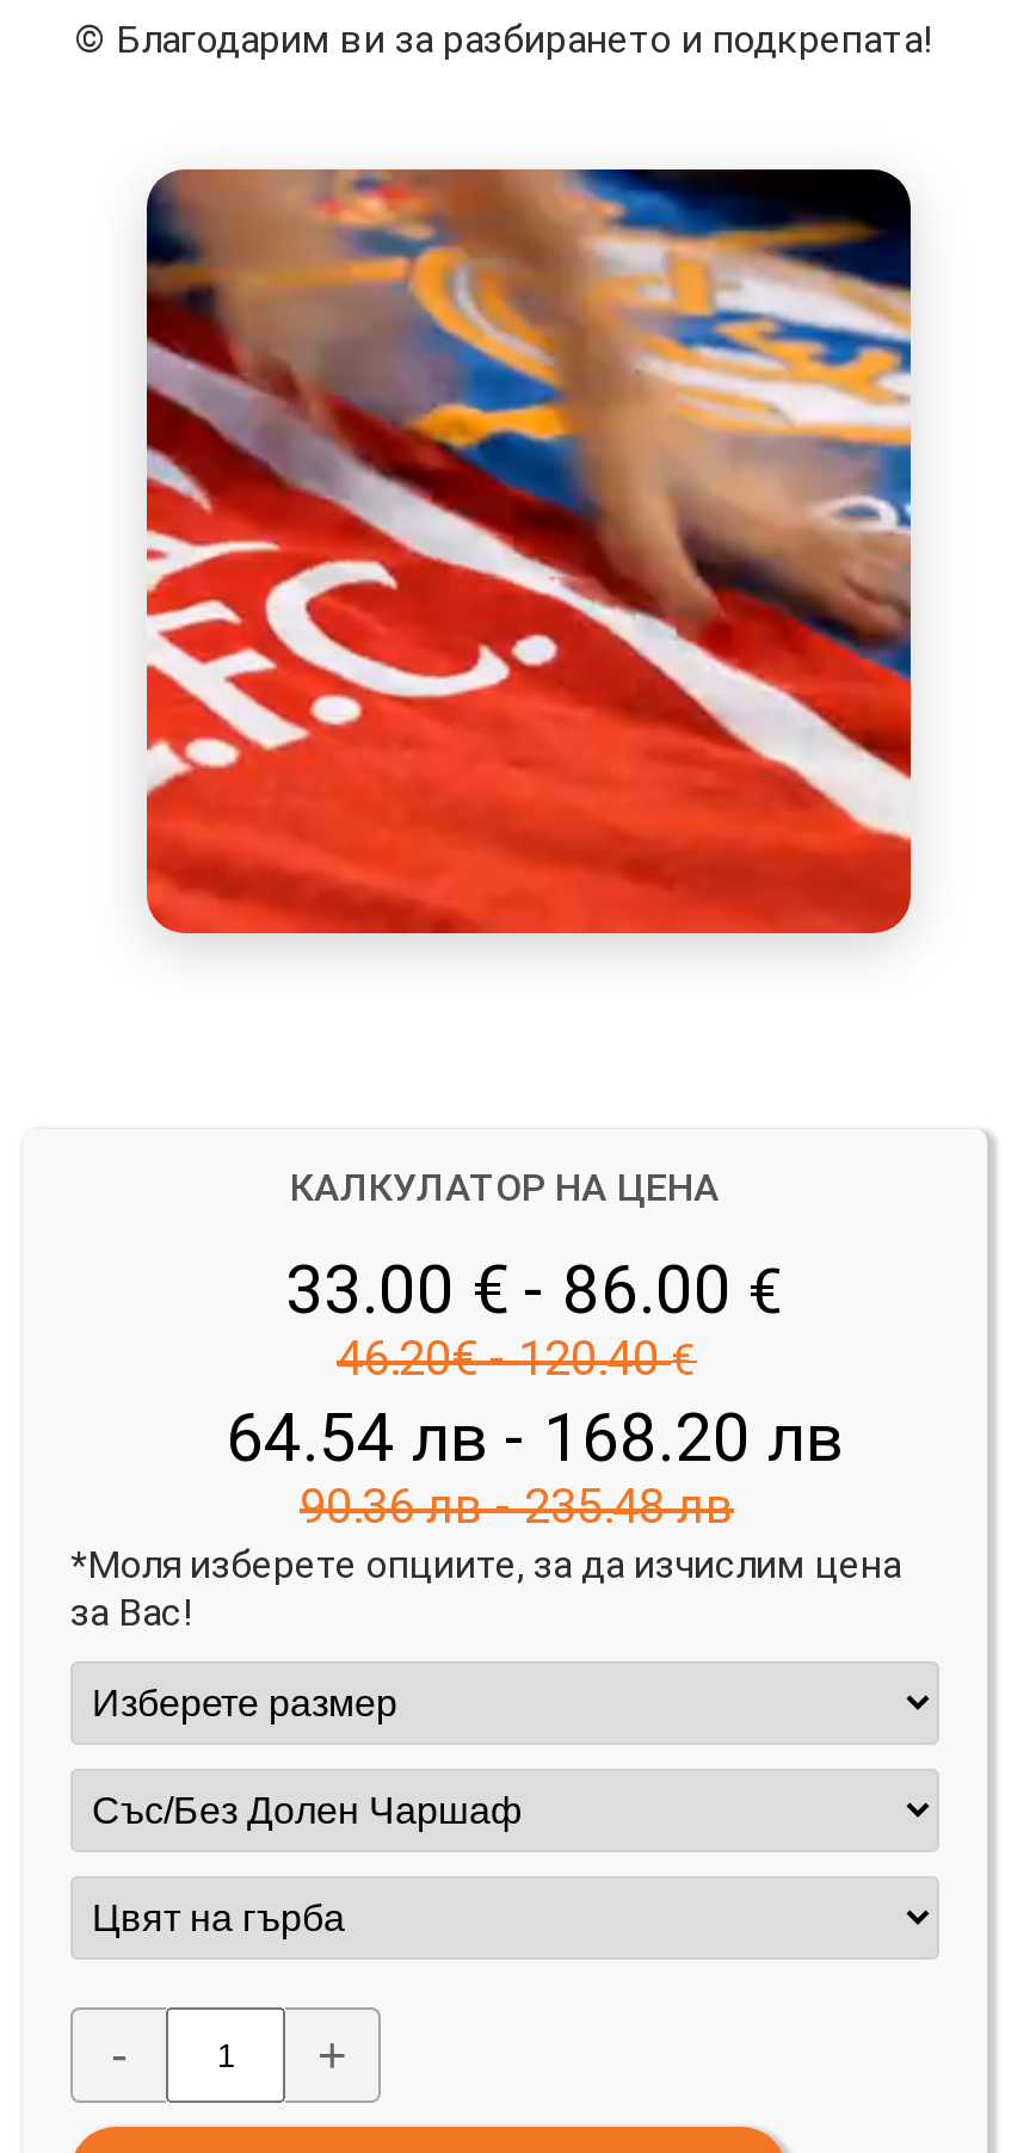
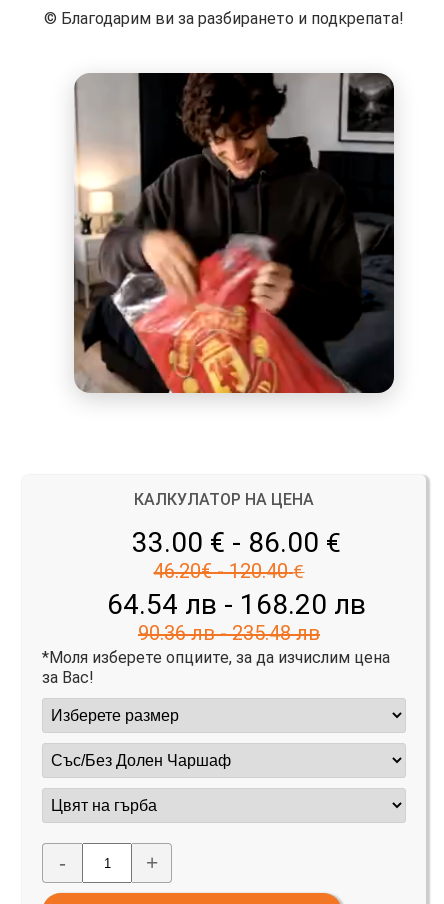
- [image]
+ [image]
